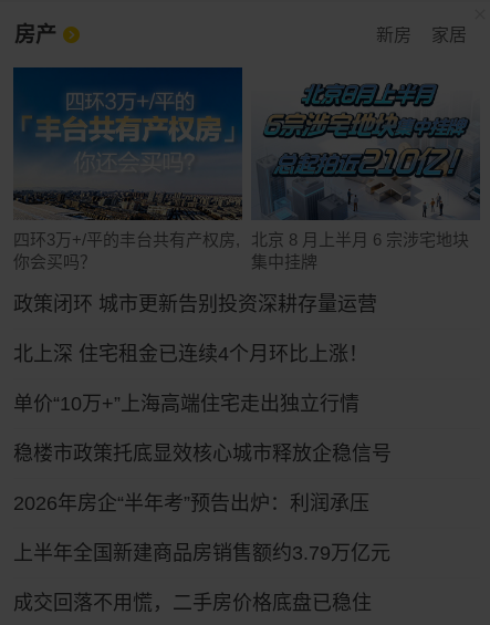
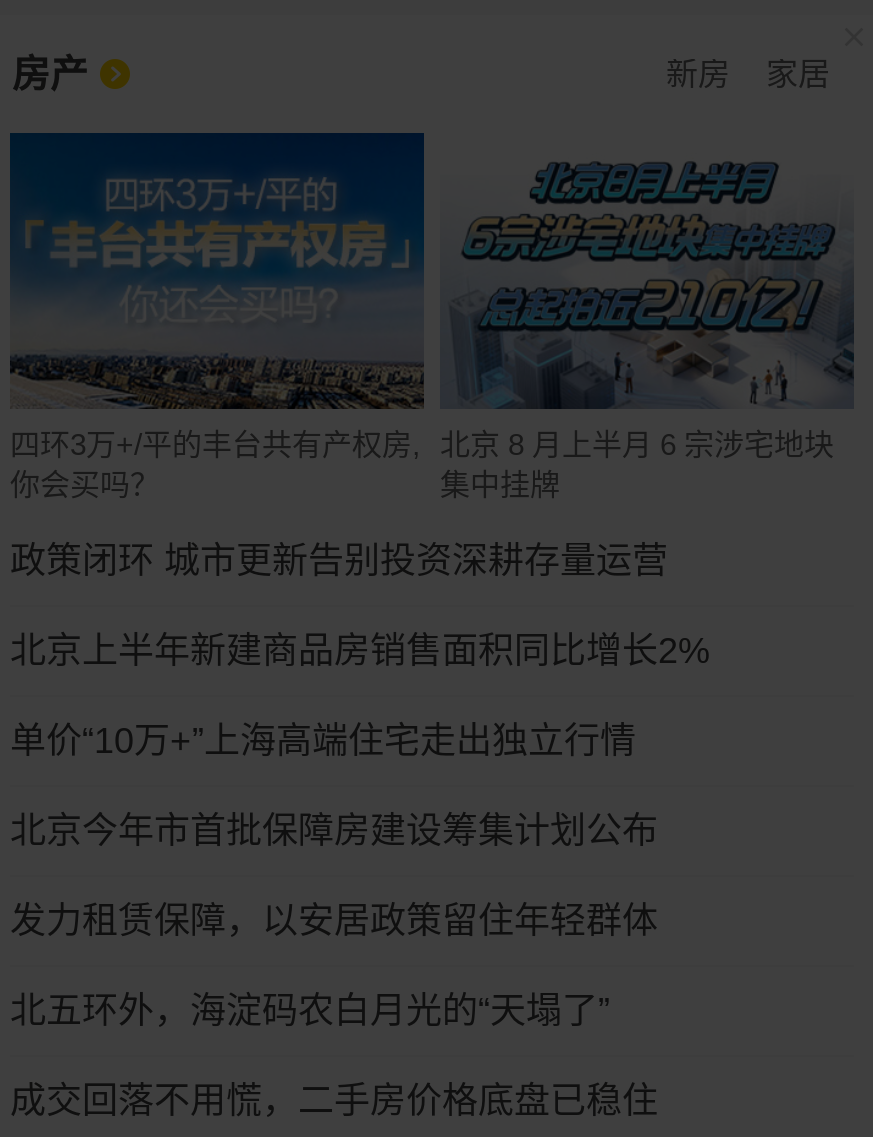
- 北上深 住宅租金已连续4个月环比上涨！
+ 北京上半年新建商品房销售面积同比增长2%

- 稳楼市政策托底显效核心城市释放企稳信号
+ 北京今年市首批保障房建设筹集计划公布

- 2026年房企“半年考”预告出炉：利润承压
+ 发力租赁保障，以安居政策留住年轻群体

- 上半年全国新建商品房销售额约3.79万亿元
+ 北五环外，海淀码农白月光的“天塌了”
